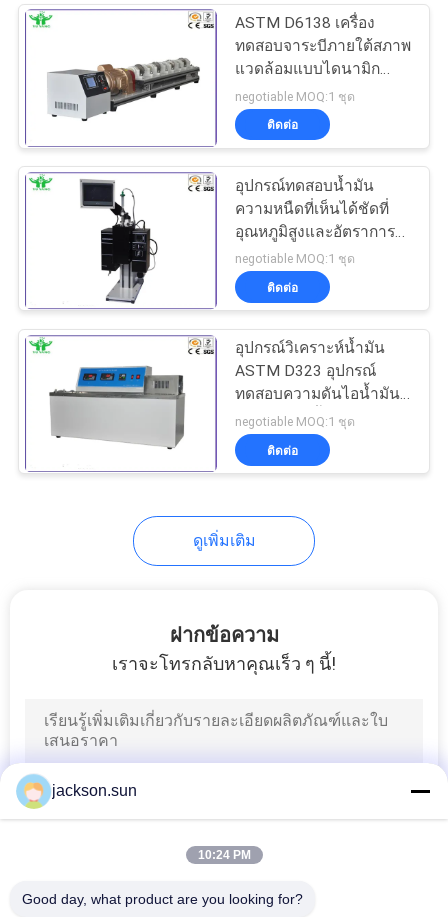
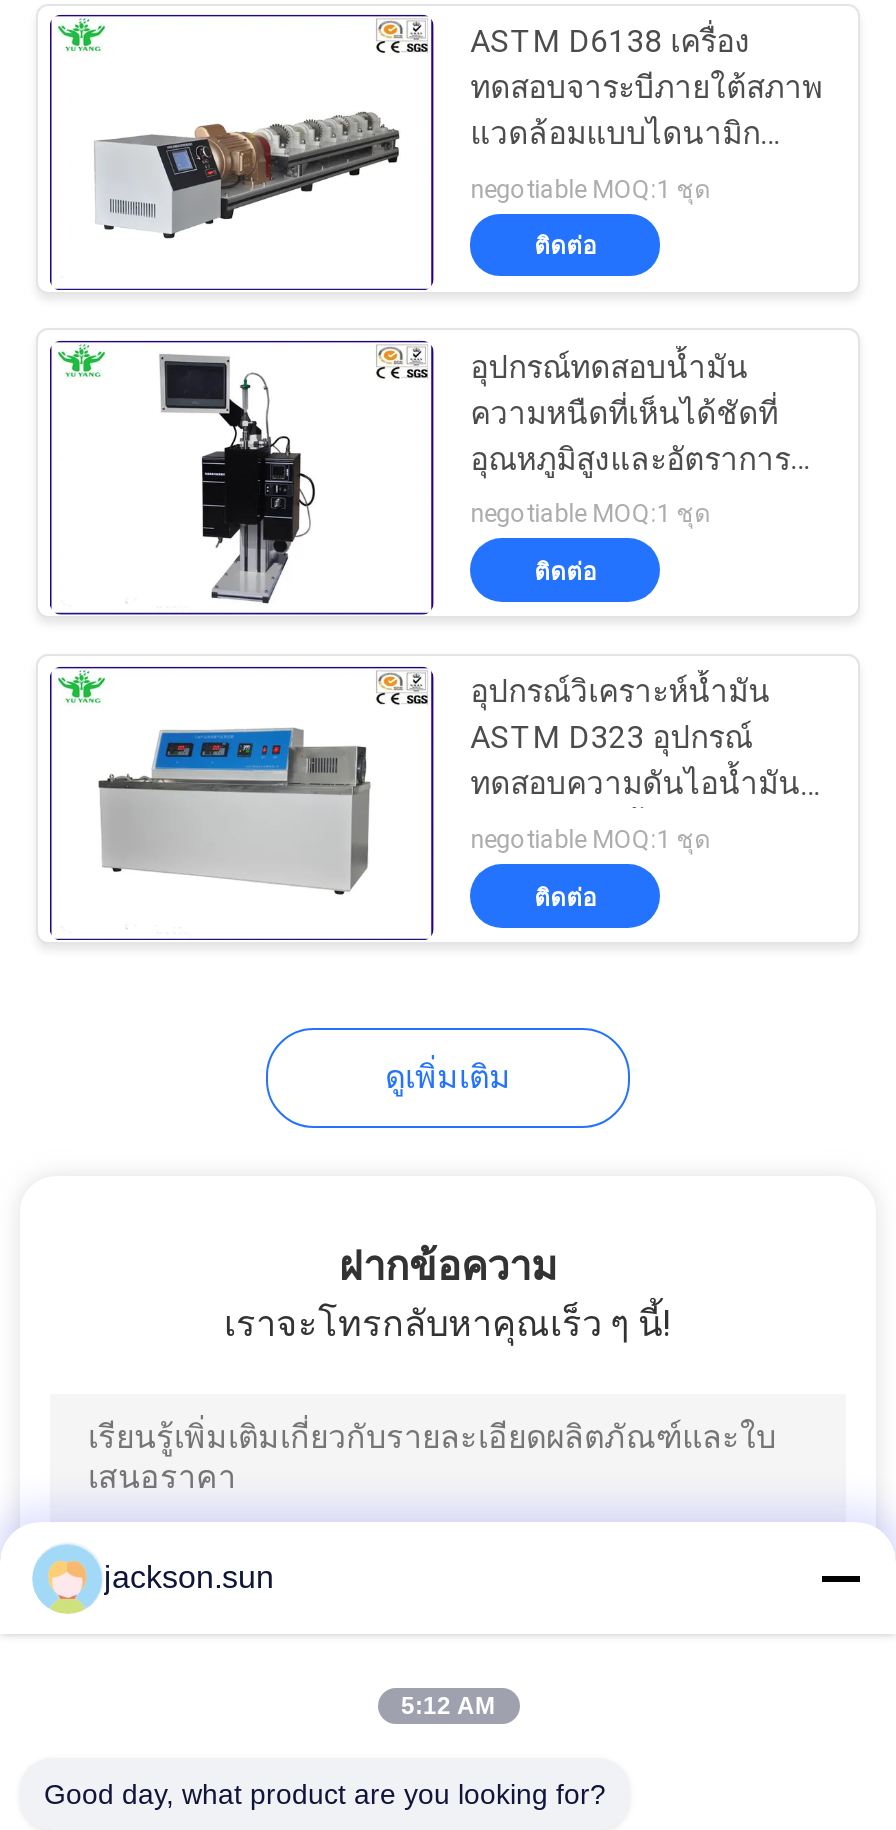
- 10:24 PM
+ 5:12 AM
